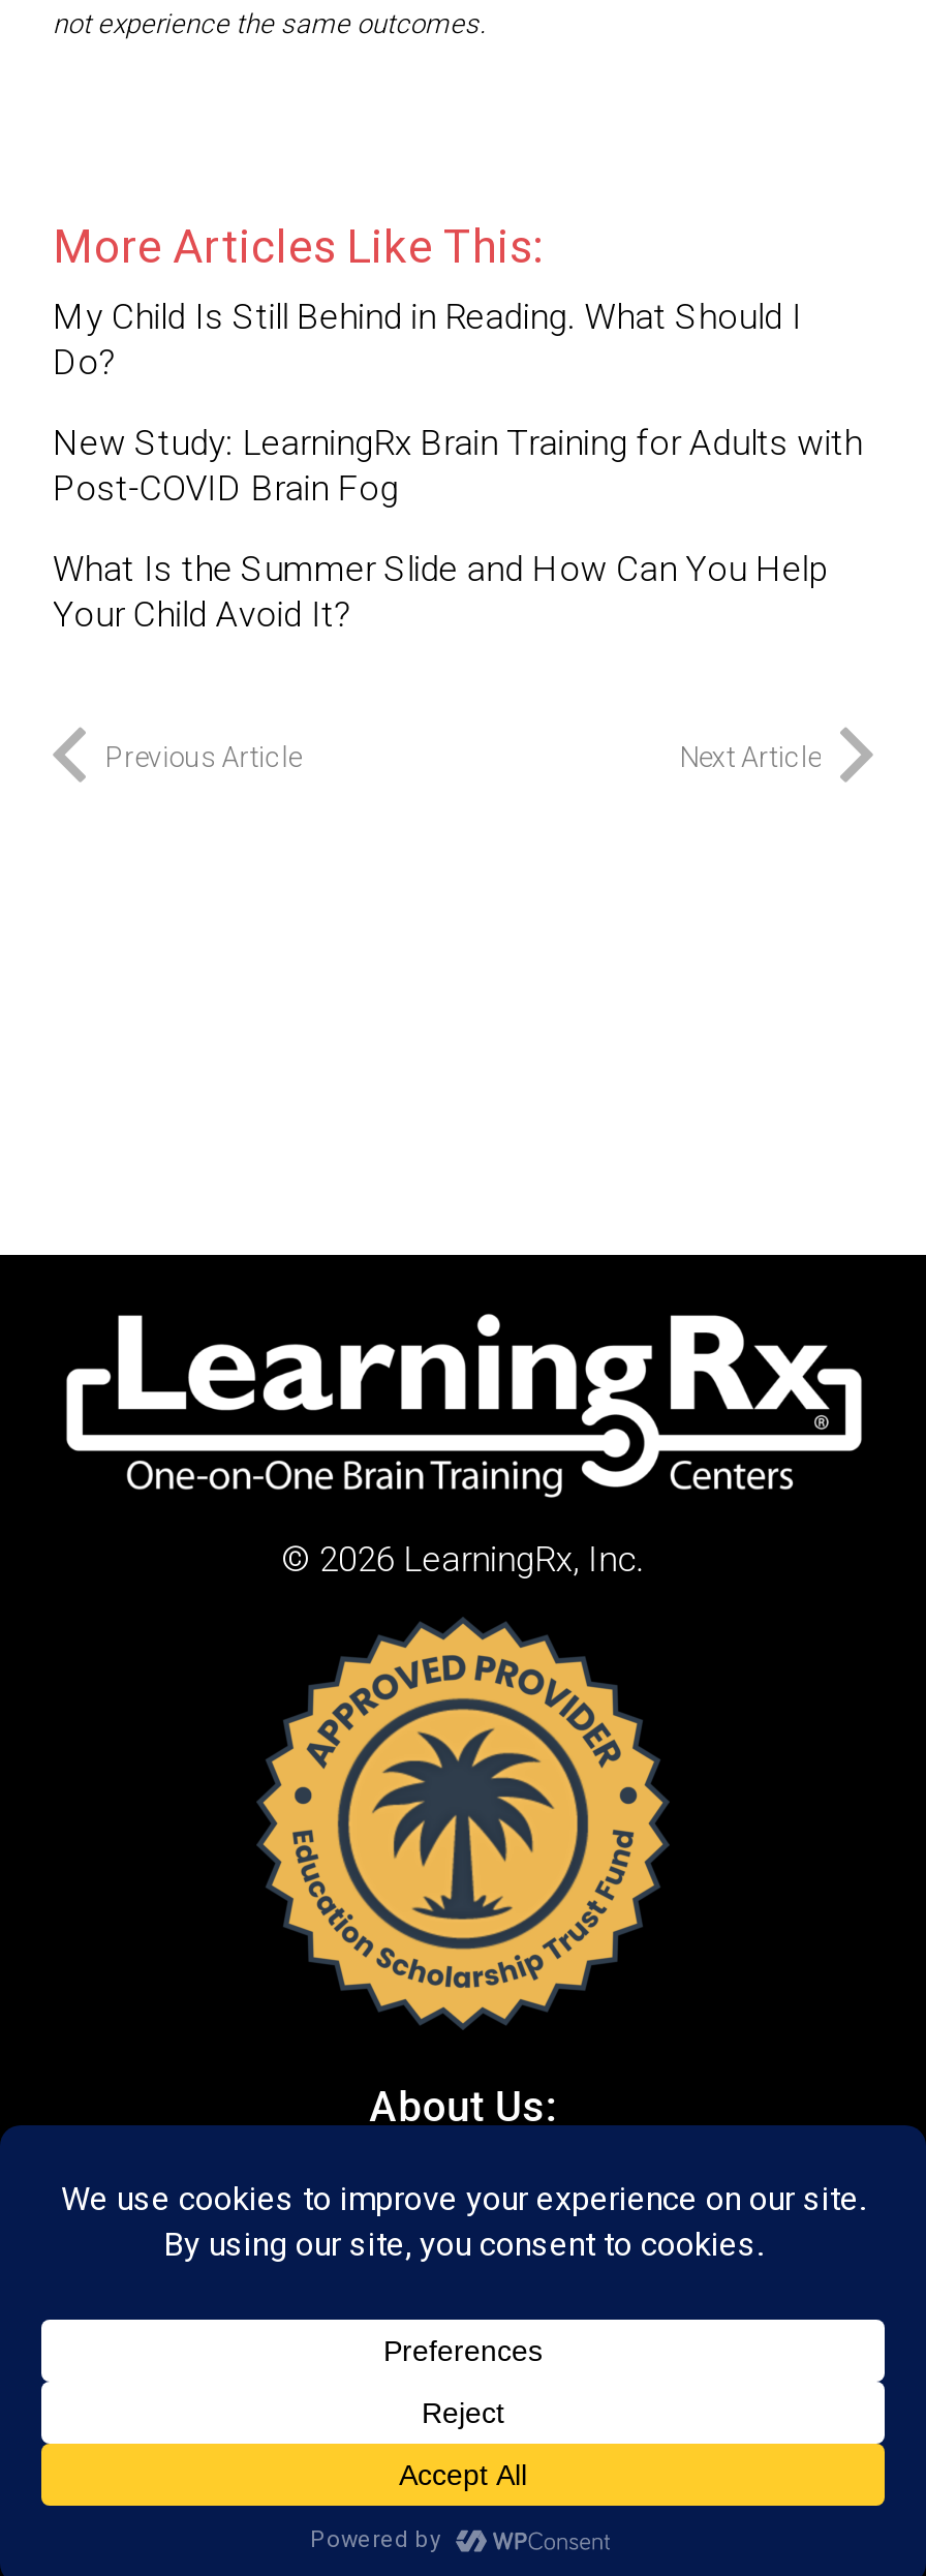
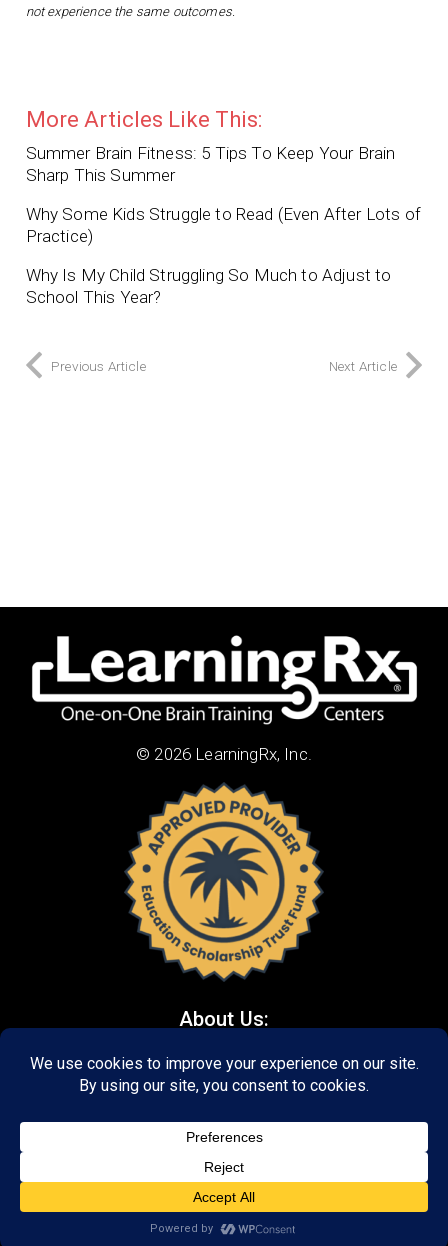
- My Child Is Still Behind in Reading. What Should I
- Do?
+ Summer Brain Fitness: 5 Tips To Keep Your Brain
+ Sharp This Summer

- New Study: LearningRx Brain Training for Adults with
- Post-COVID Brain Fog
+ Why Some Kids Struggle to Read (Even After Lots of
+ Practice)

- What Is the Summer Slide and How Can You Help
- Your Child Avoid It?
+ Why Is My Child Struggling So Much to Adjust to
+ School This Year?
